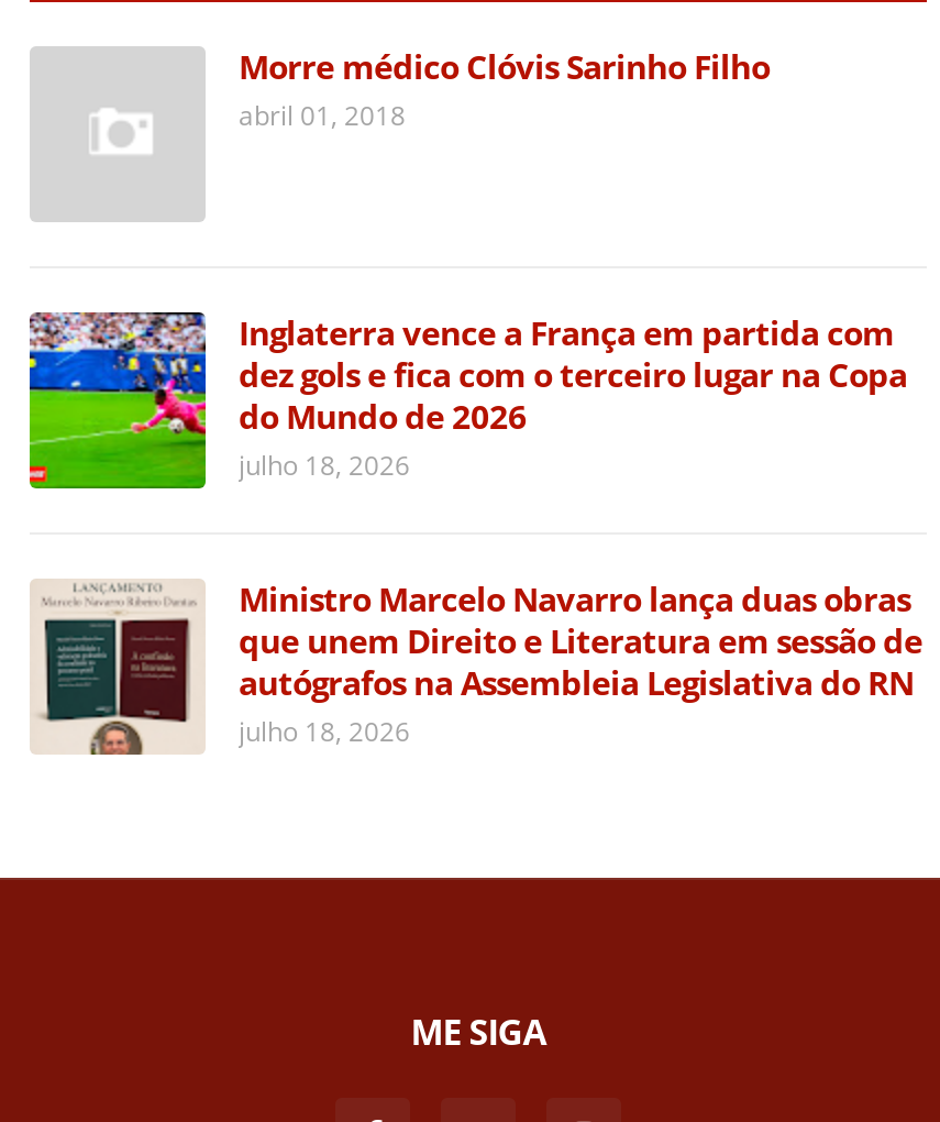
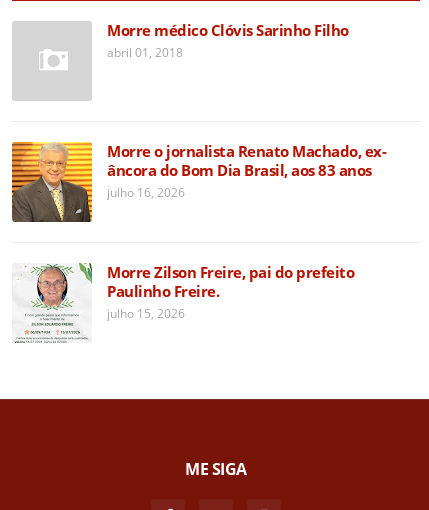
- [image]
- Inglaterra vence a França em partida com
- dez gols e fica com o terceiro lugar na Copa
- do Mundo de 2026
- julho 18, 2026
+ [image]
+ Morre o jornalista Renato Machado, ex-
+ âncora do Bom Dia Brasil, aos 83 anos
+ julho 16, 2026

- [image]
- Ministro Marcelo Navarro lança duas obras
- que unem Direito e Literatura em sessão de
- autógrafos na Assembleia Legislativa do RN
- julho 18, 2026
+ [image]
+ Morre Zilson Freire, pai do prefeito
+ Paulinho Freire.
+ julho 15, 2026
